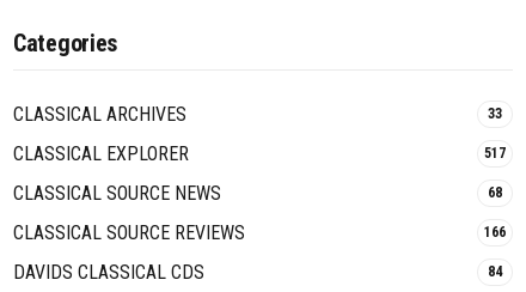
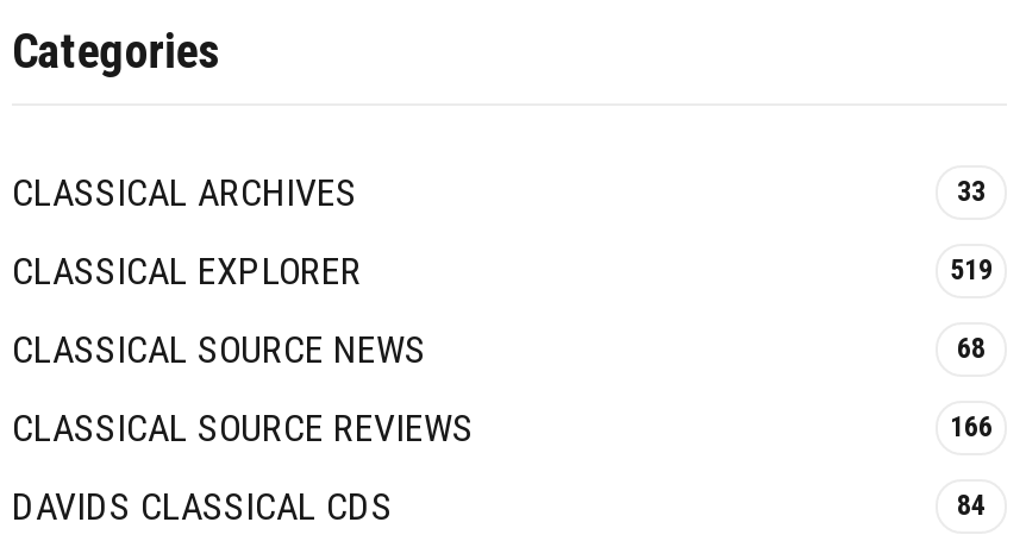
- 517
+ 519
